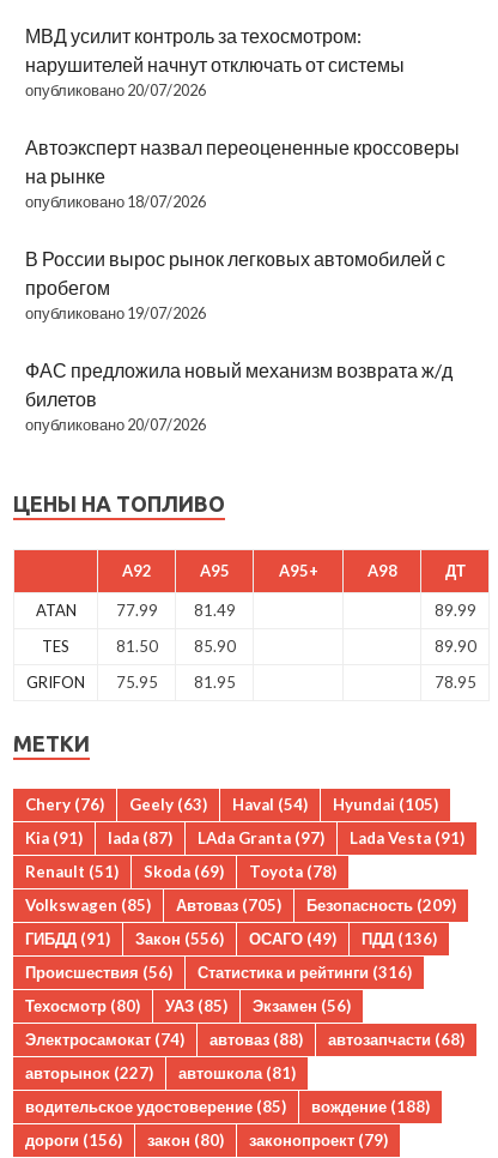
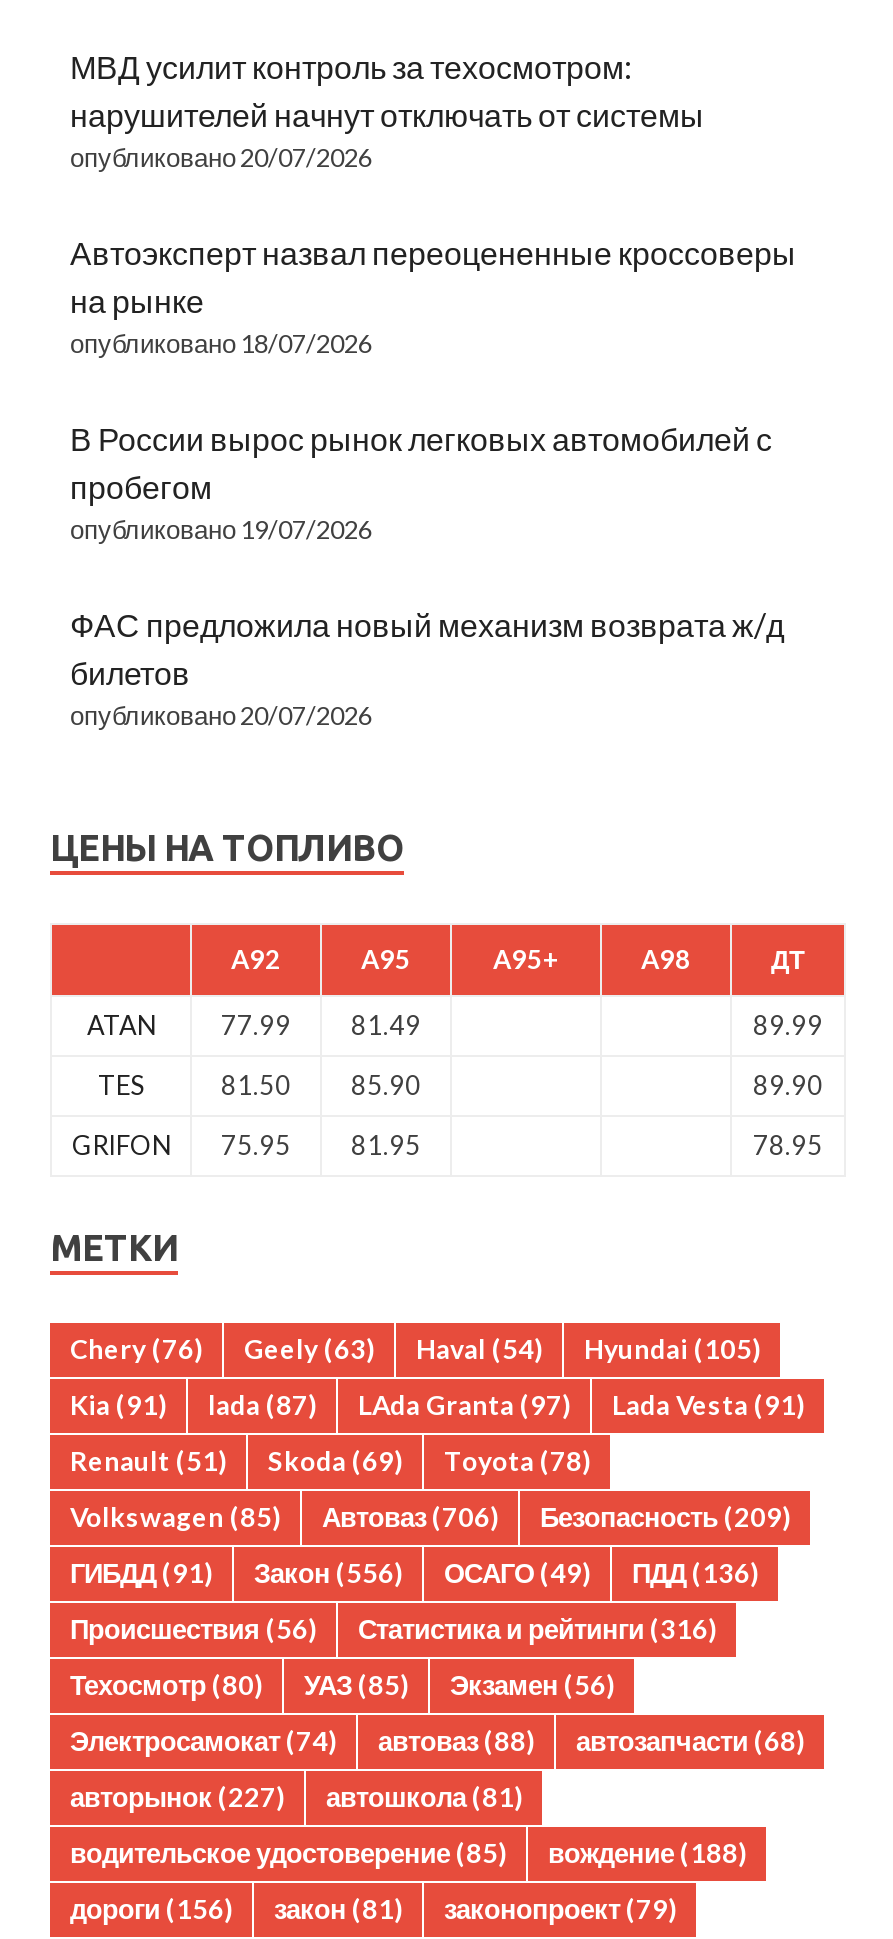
- Volkswagen (85) Автоваз (705) Безопасность (209)
+ Volkswagen (85) Автоваз (706) Безопасность (209)

- дороги (156) закон (80) законопроект (79)
+ дороги (156) закон (81) законопроект (79)
